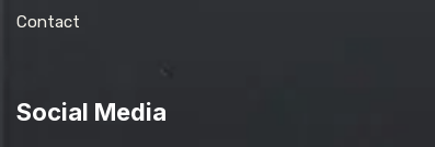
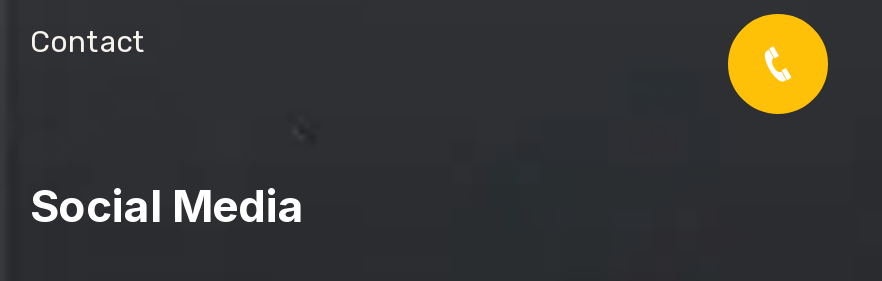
+ [image]
